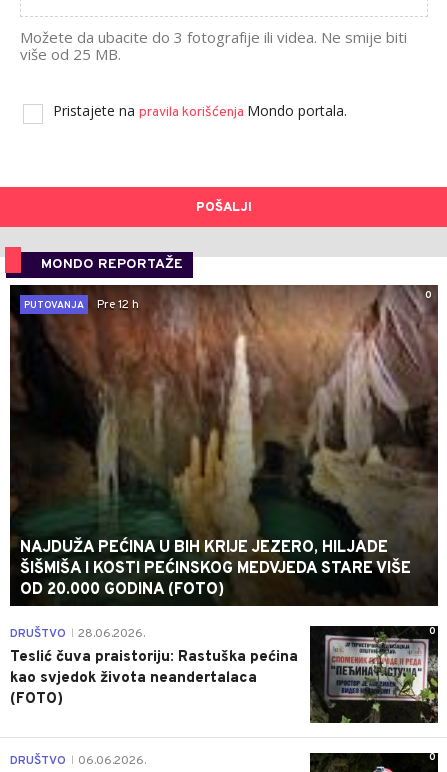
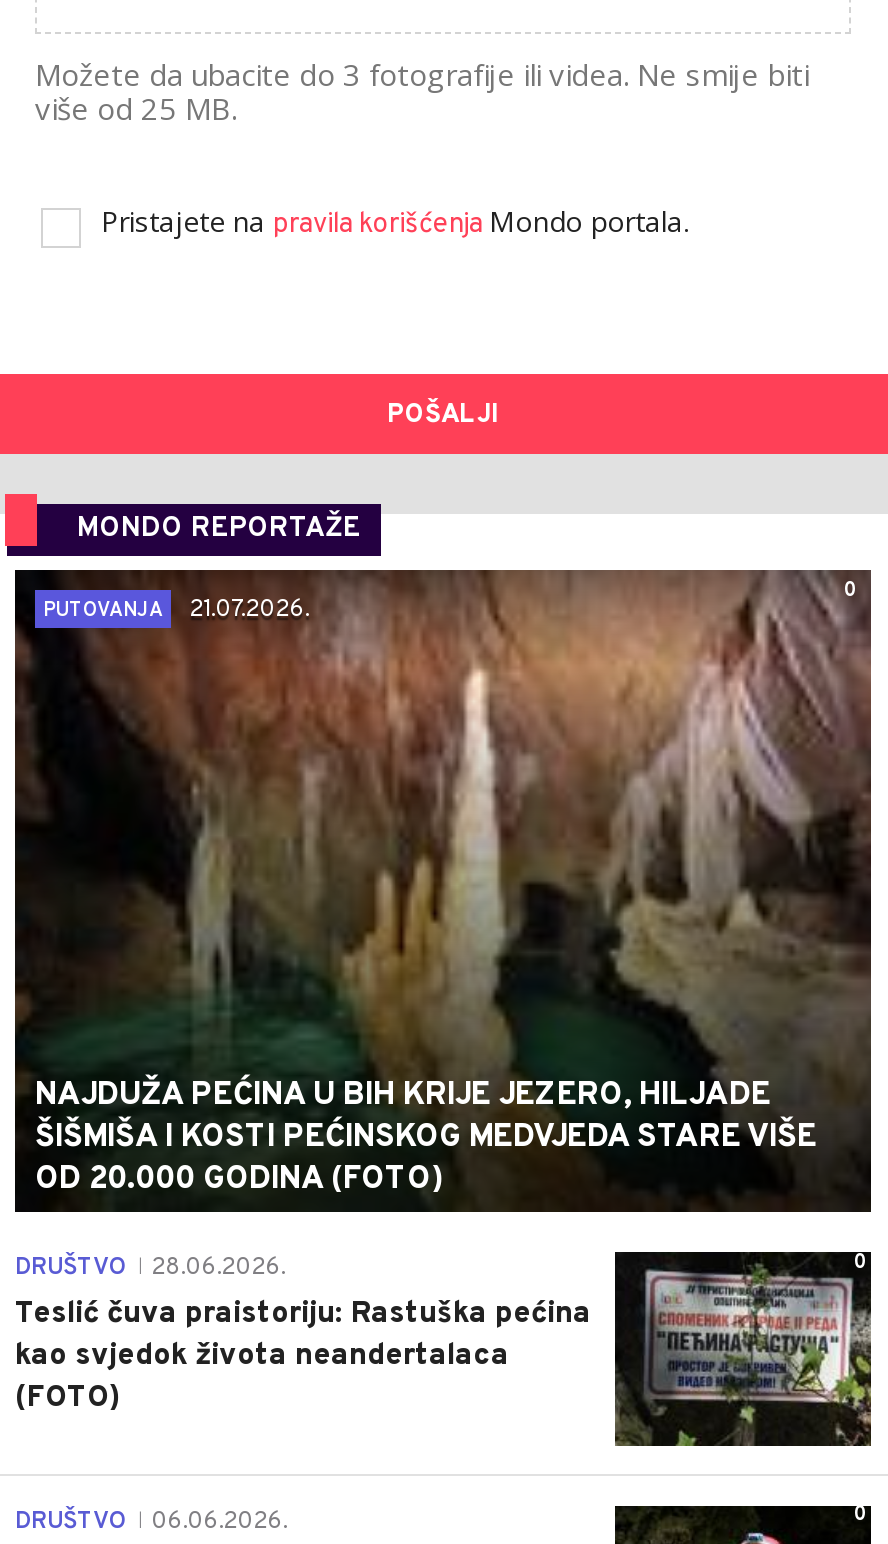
- PUTOVANJA Pre 12 h
+ PUTOVANJA 21.07.2026.
